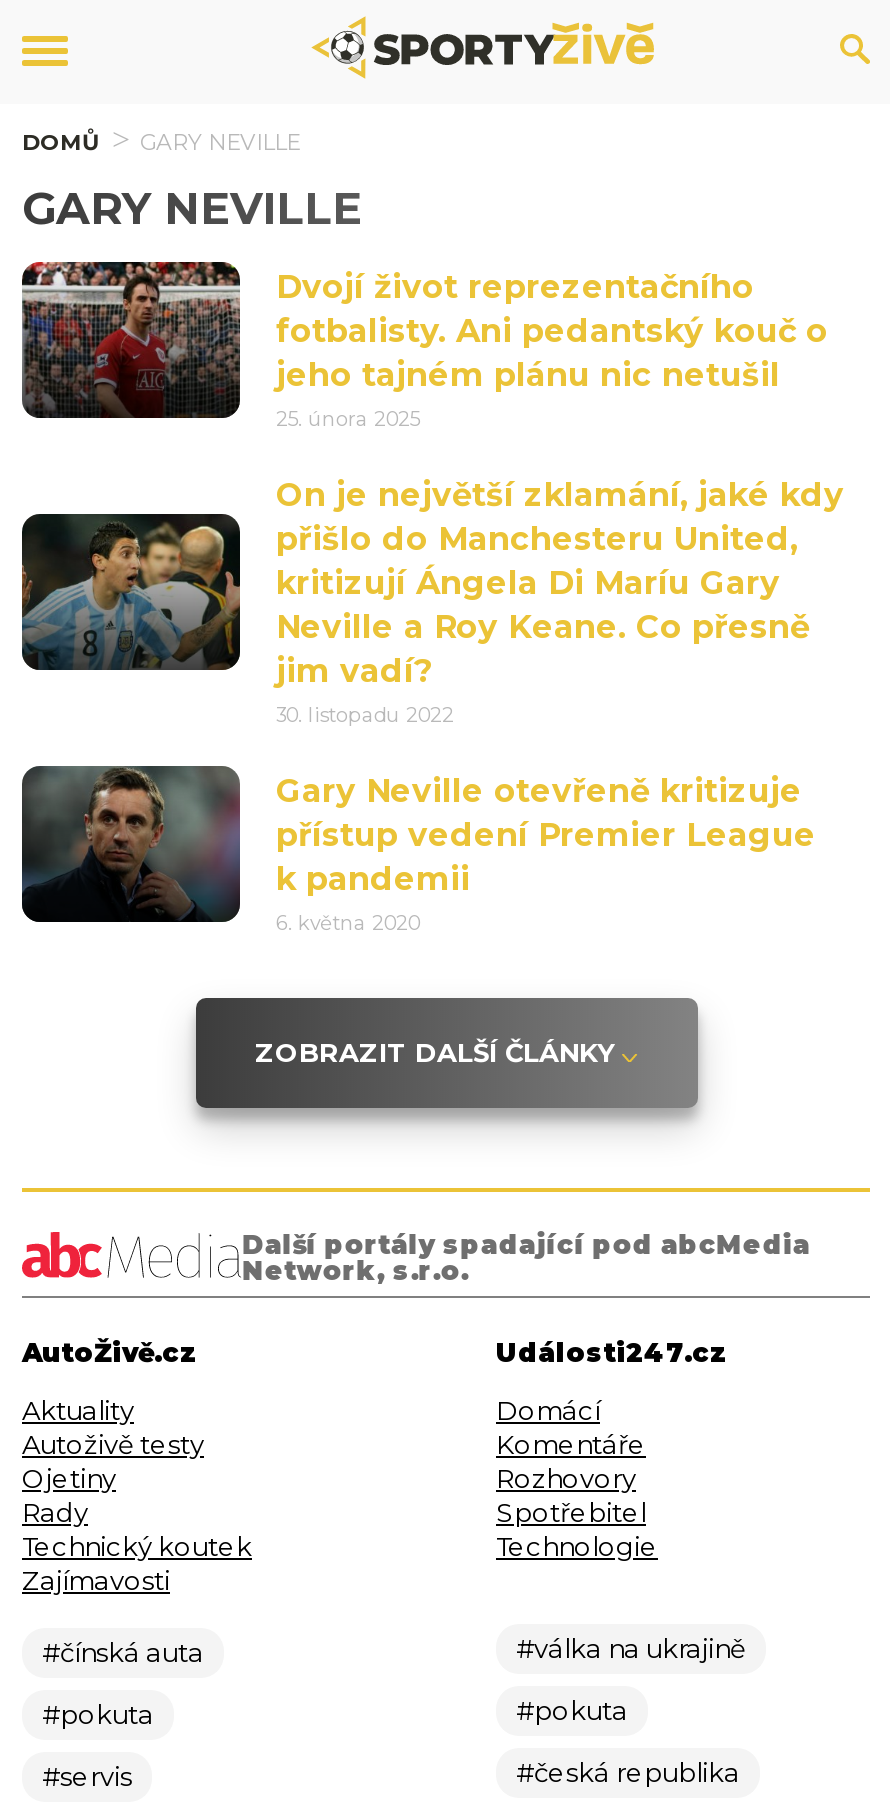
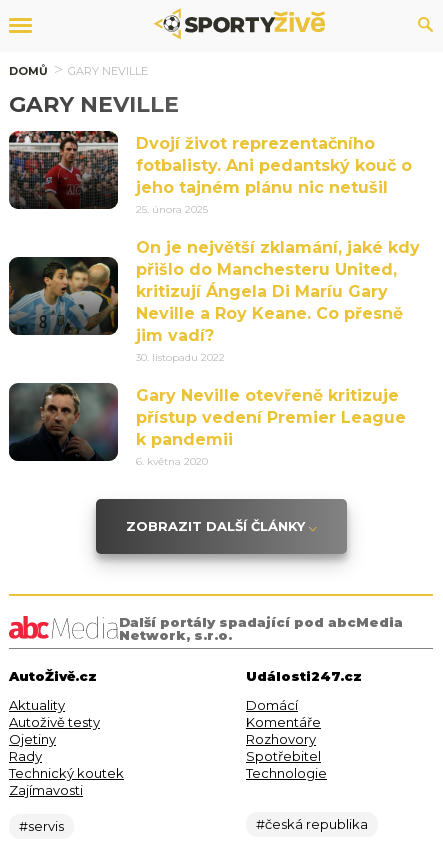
- #čínská auta
- #pokuta

- #válka na ukrajině
- #pokuta
